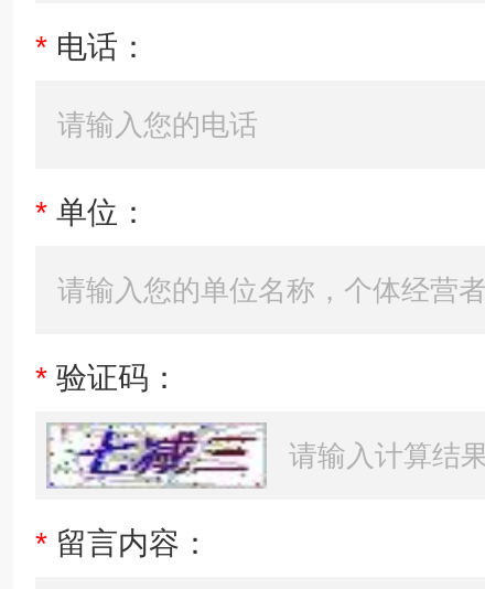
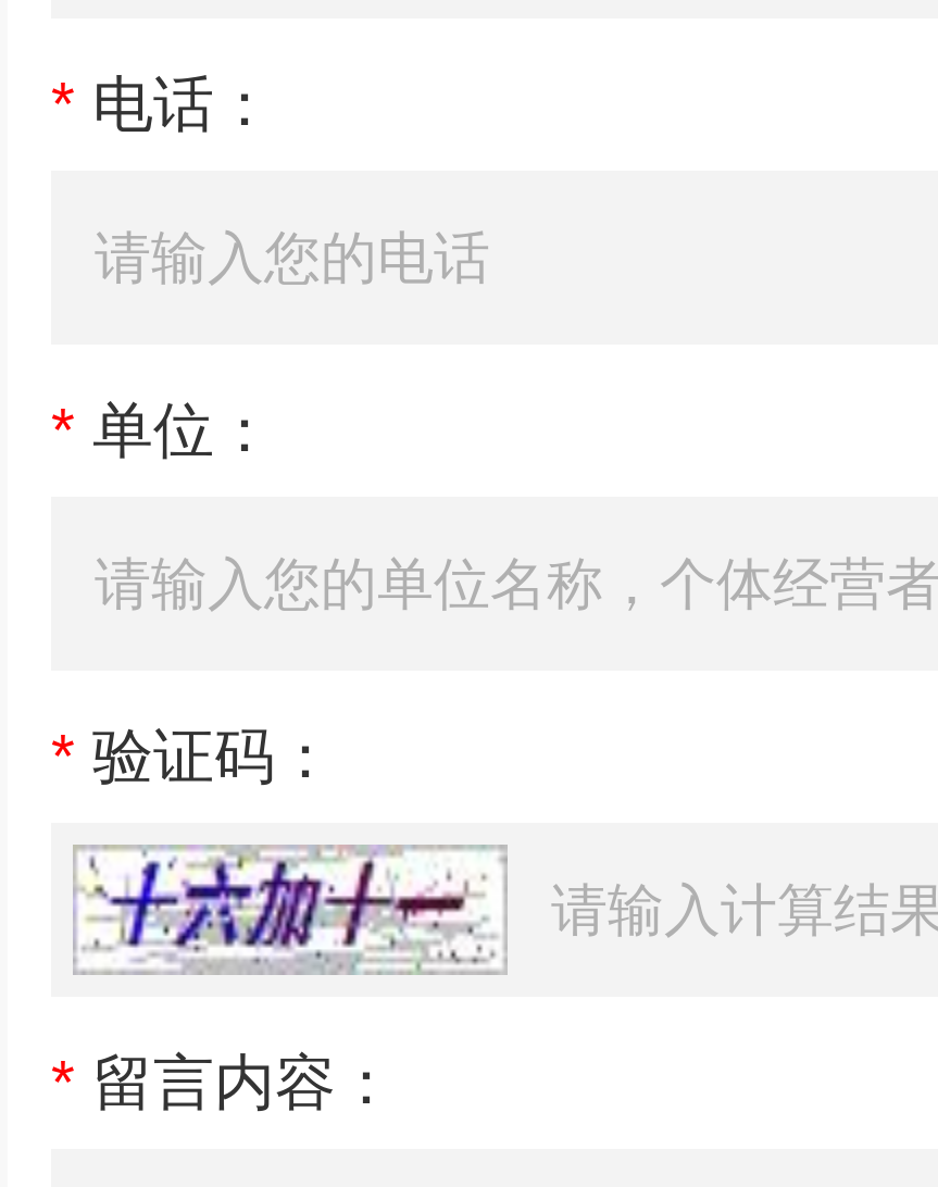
- [image]
+ [image]
